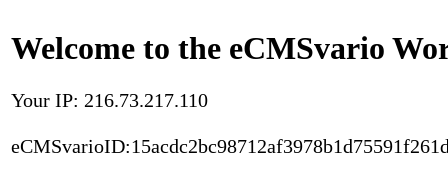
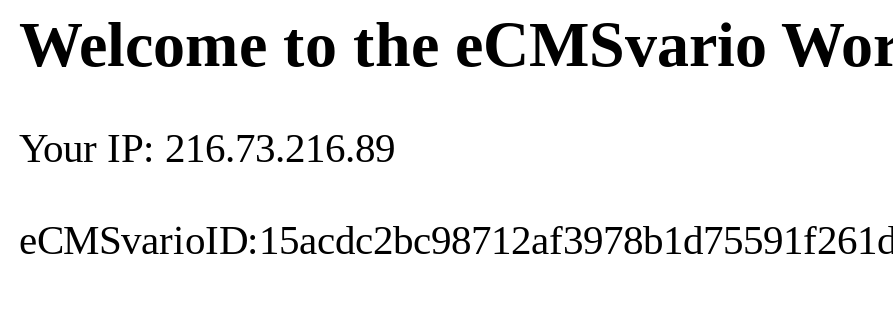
- Your IP: 216.73.217.110
+ Your IP: 216.73.216.89
